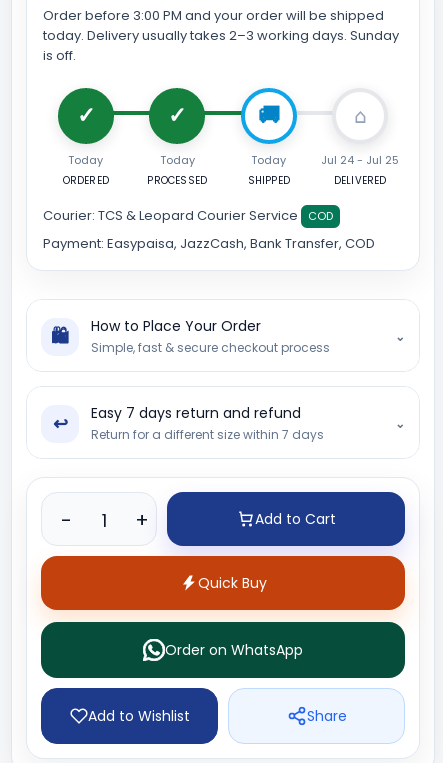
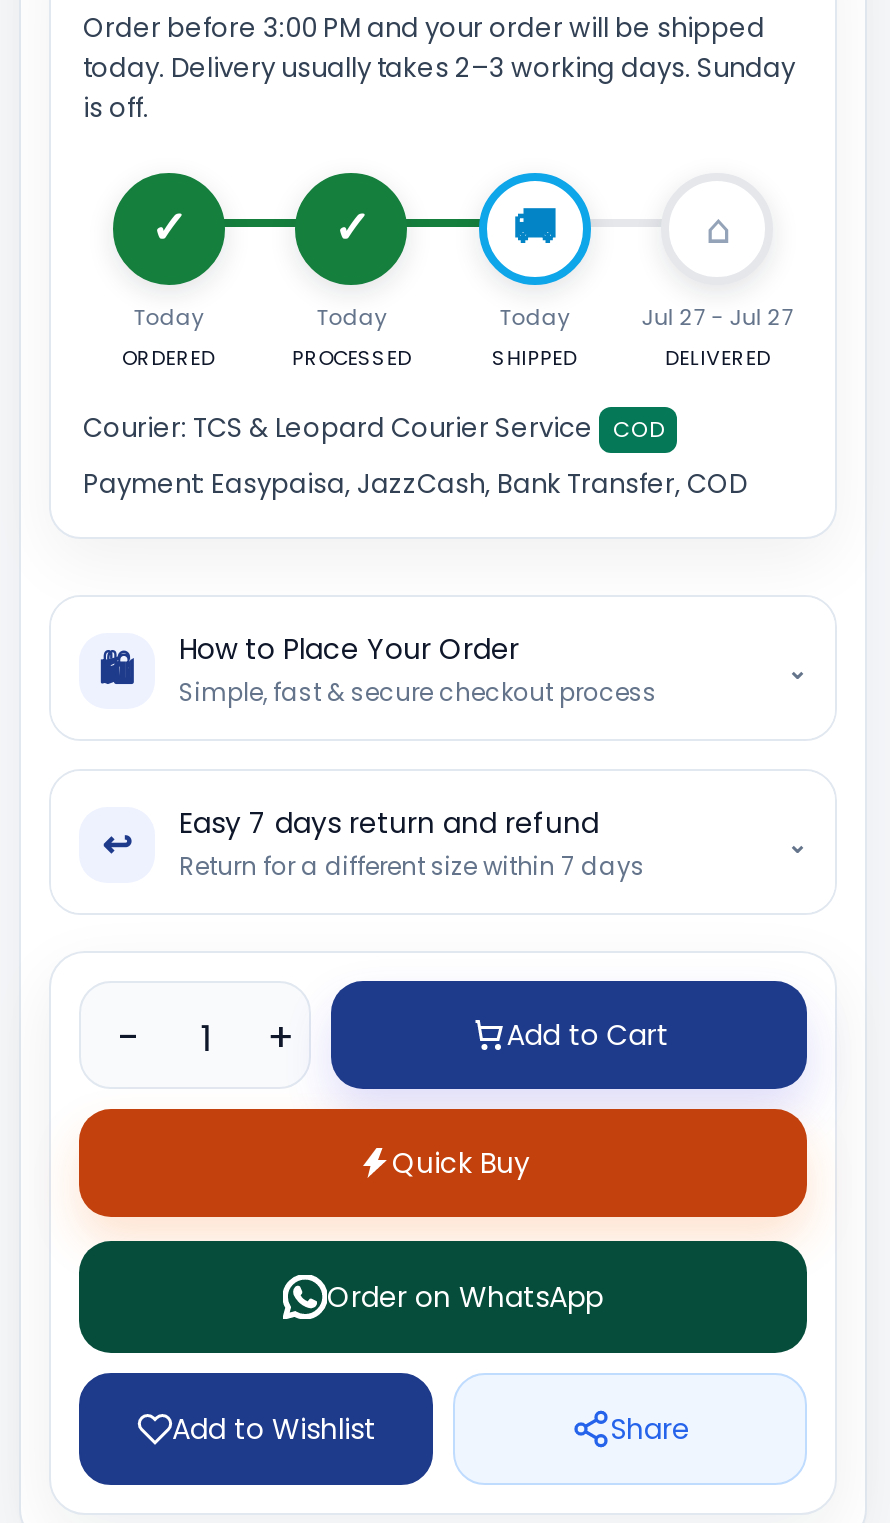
- Jul 24 - Jul 25
+ Jul 27 - Jul 27
